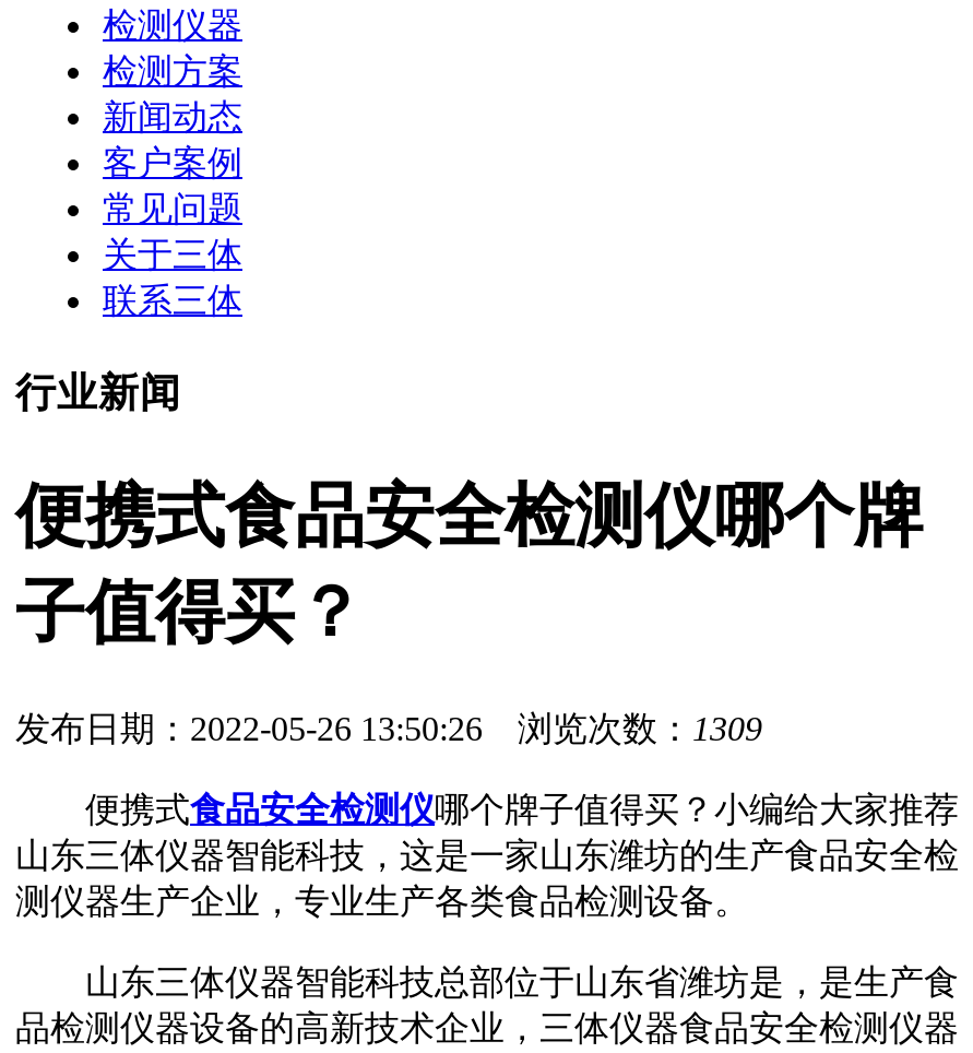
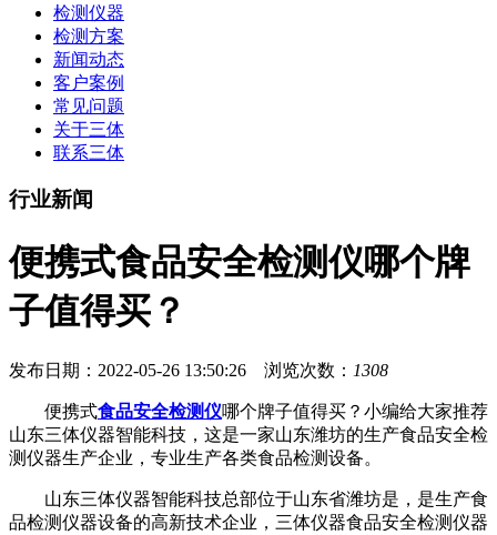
- 发布日期：2022-05-26 13:50:26 浏览次数：1309
+ 发布日期：2022-05-26 13:50:26 浏览次数：1308
